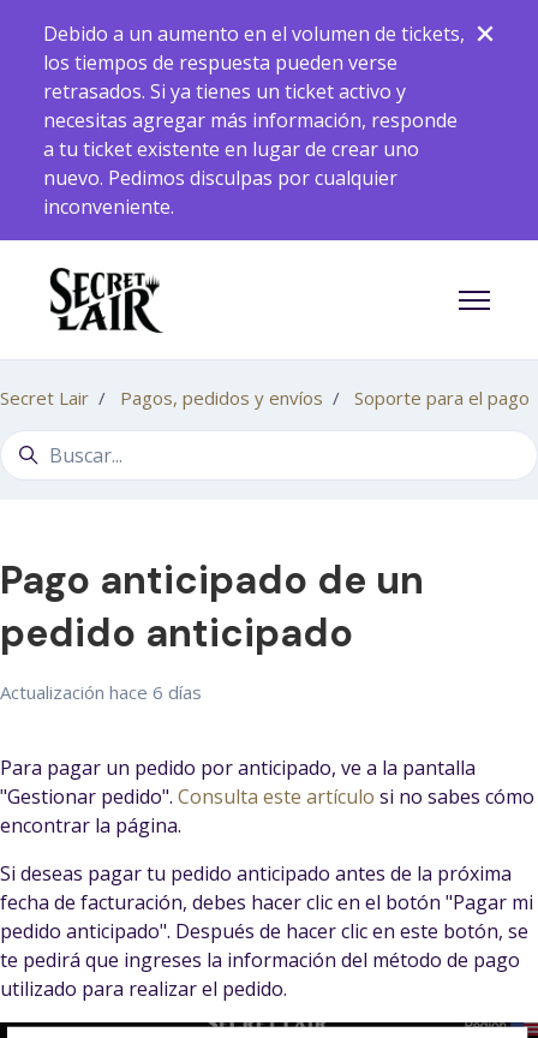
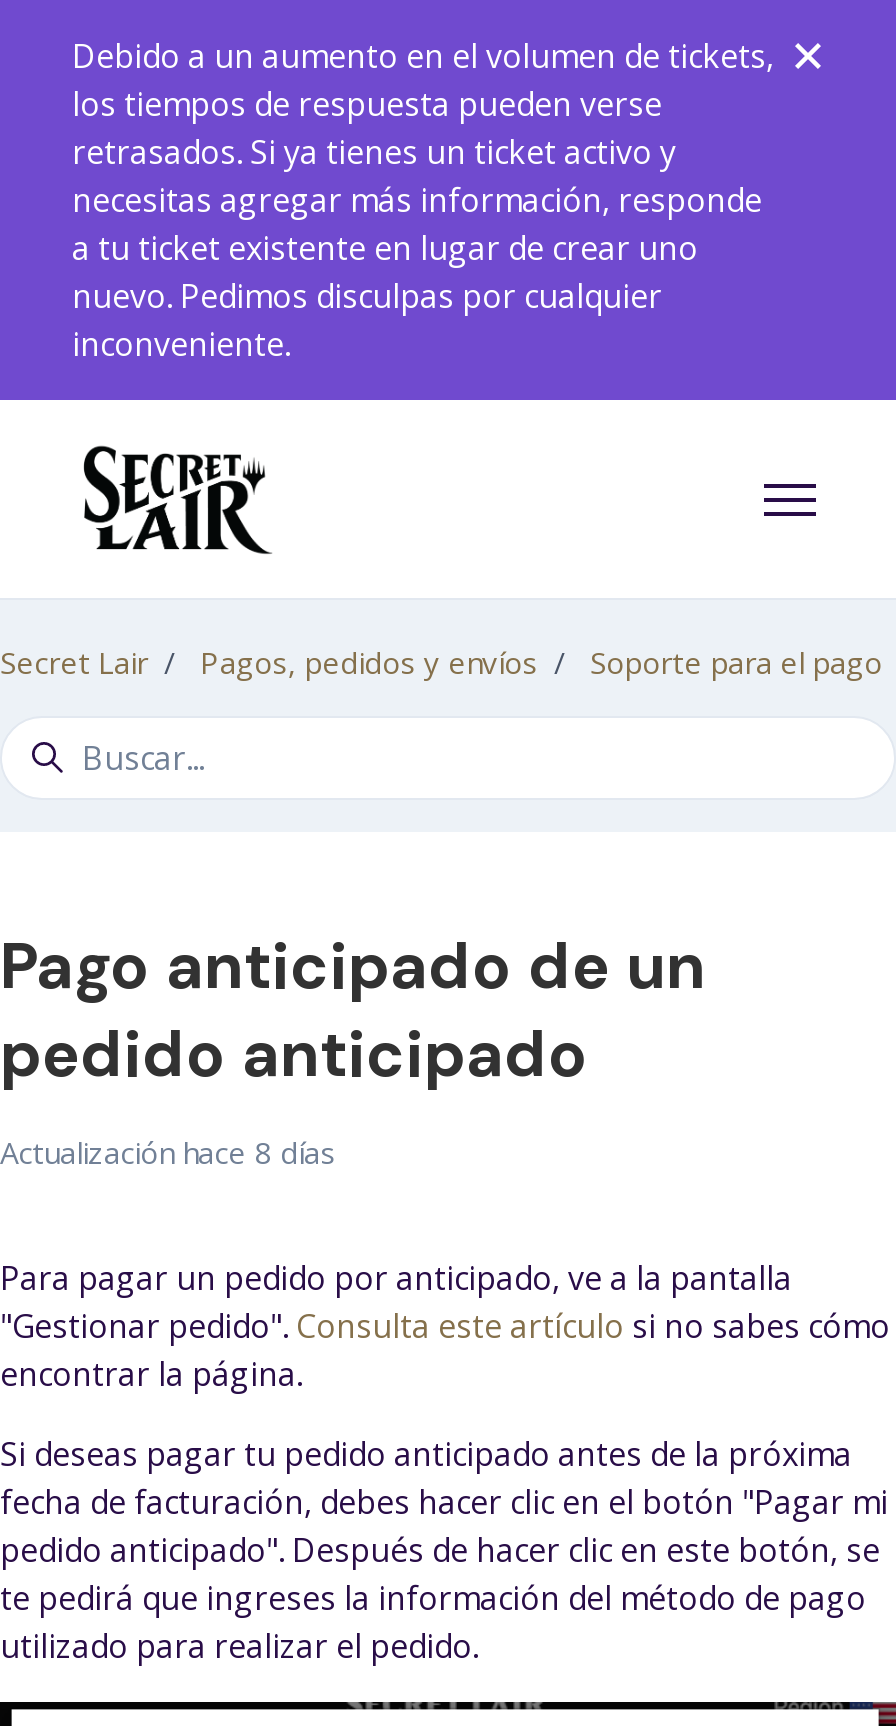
- Actualización hace 6 días
+ Actualización hace 8 días
